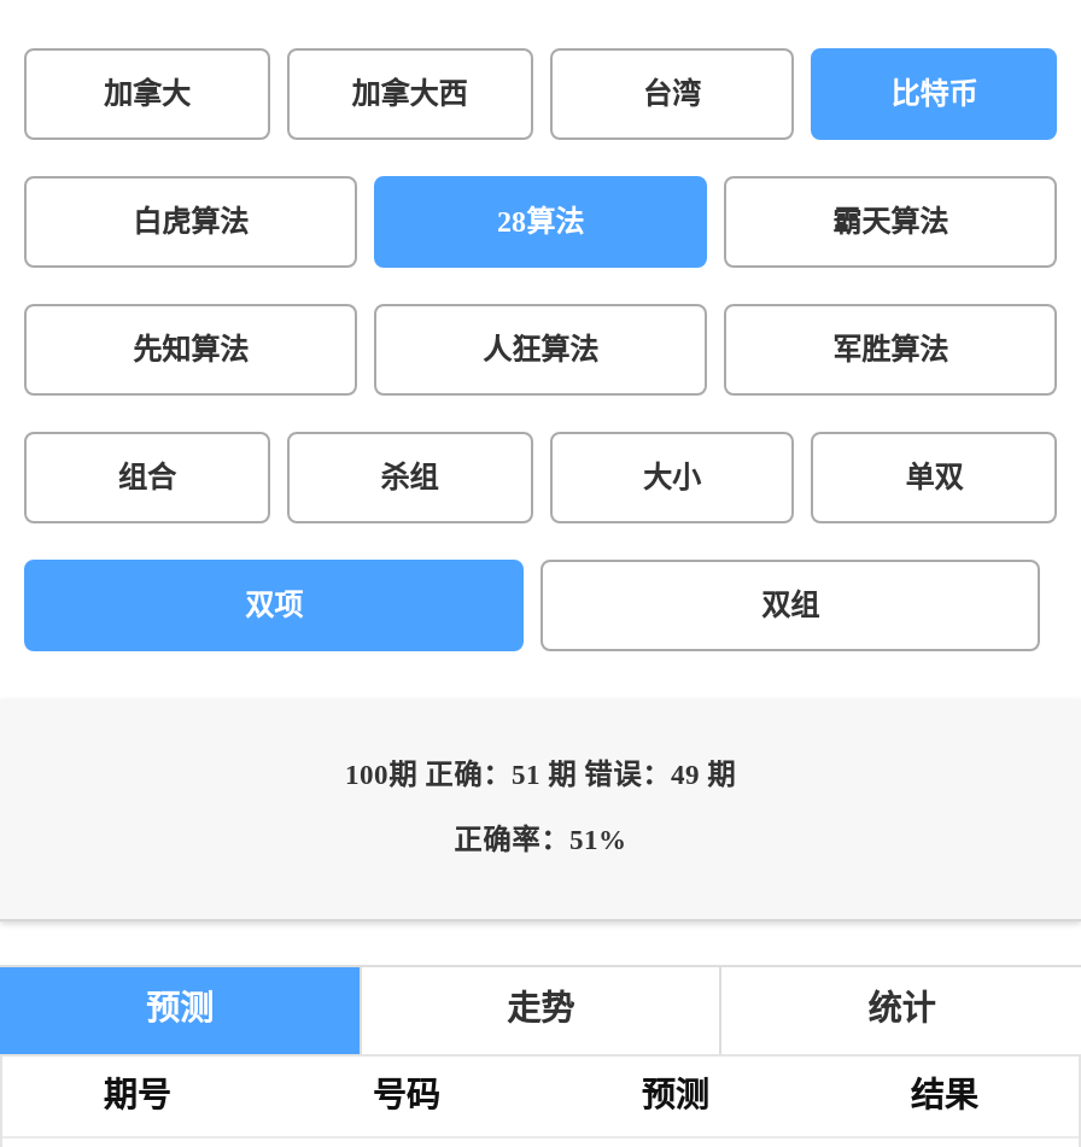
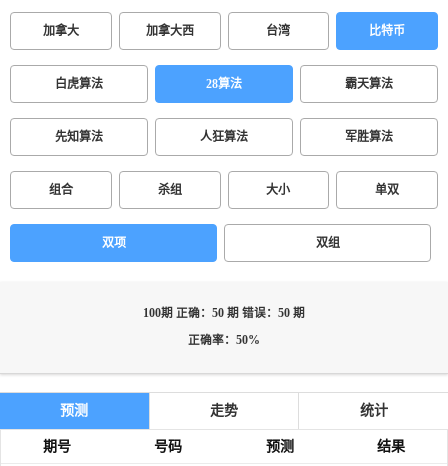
- 100期 正确：51 期 错误：49 期
+ 100期 正确：50 期 错误：50 期

- 正确率：51%
+ 正确率：50%
